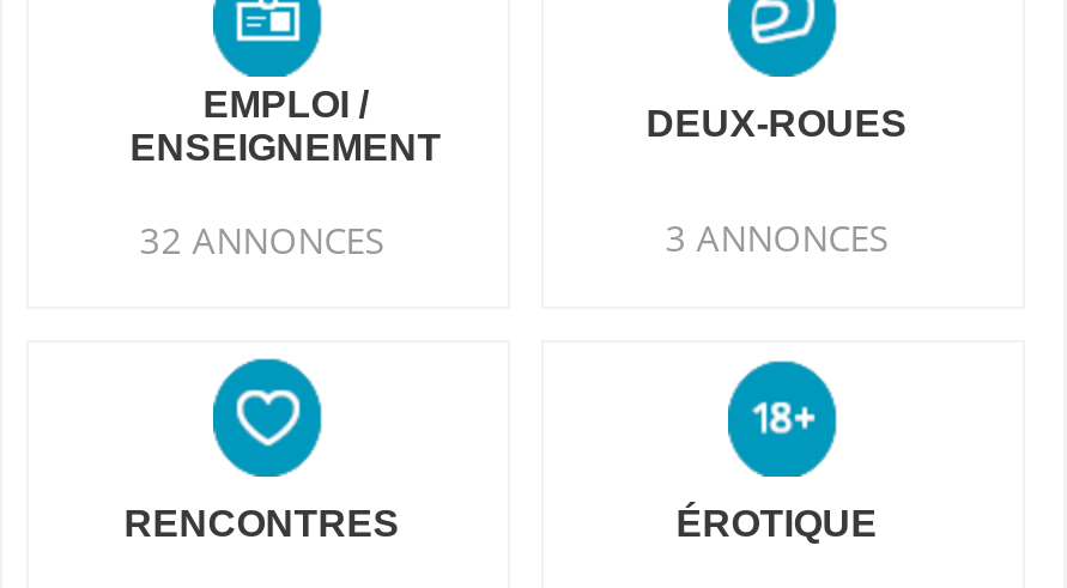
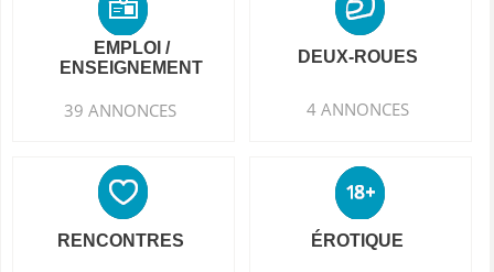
- 32 ANNONCES
+ 39 ANNONCES

- 3 ANNONCES
+ 4 ANNONCES
